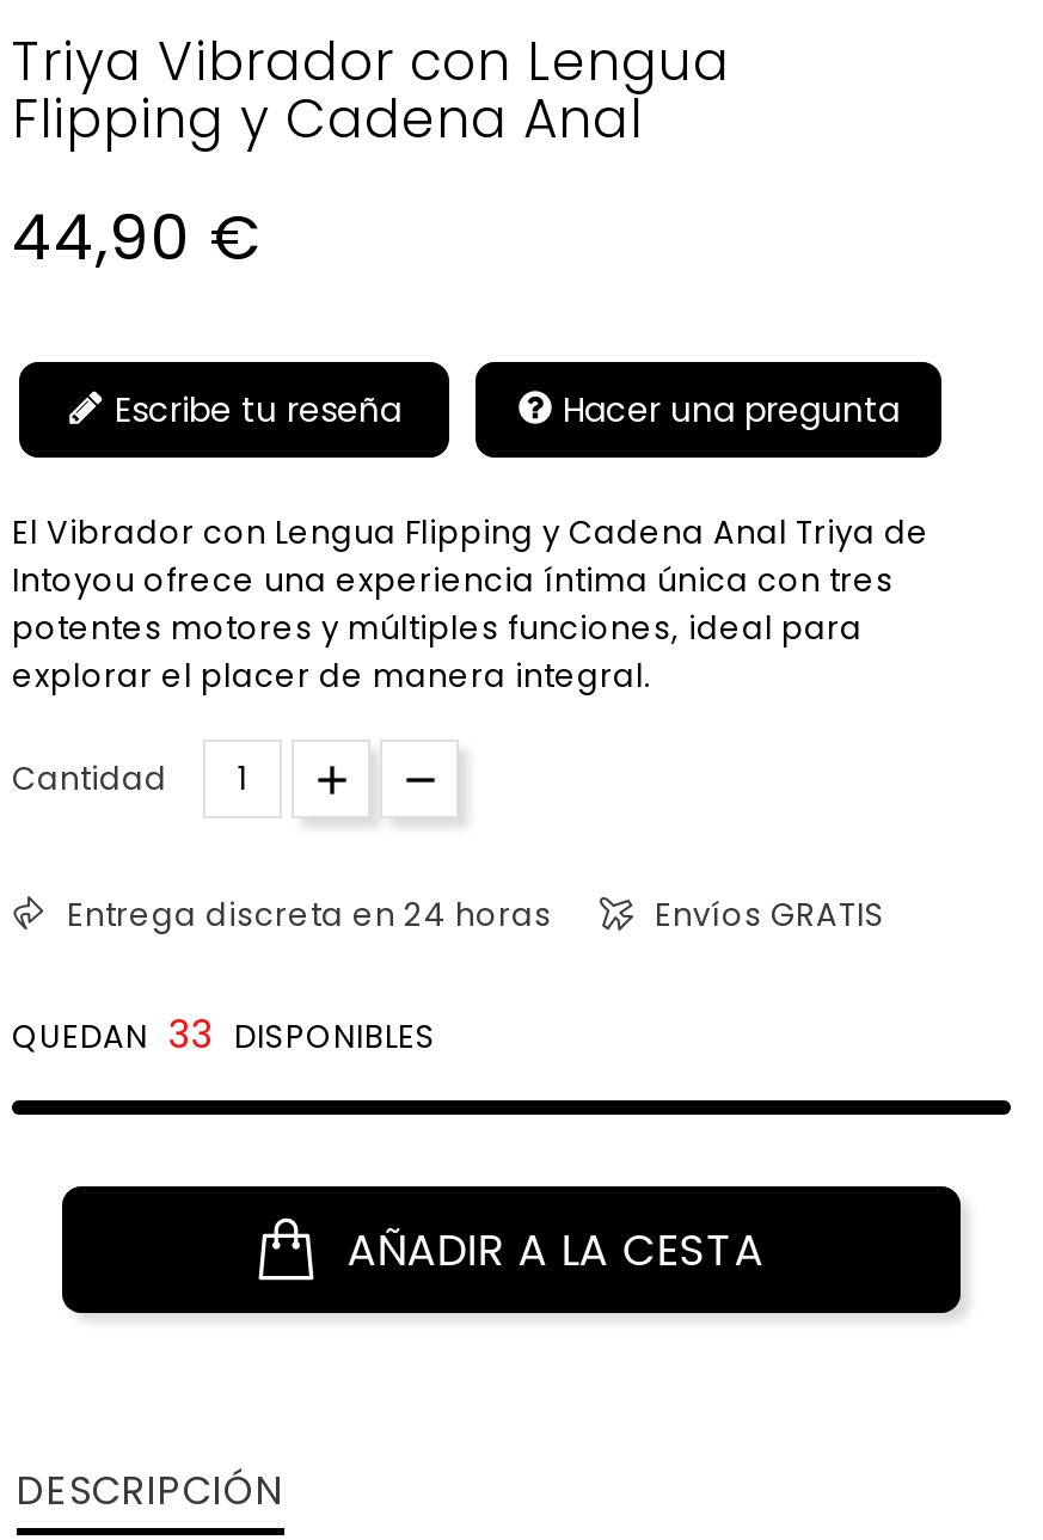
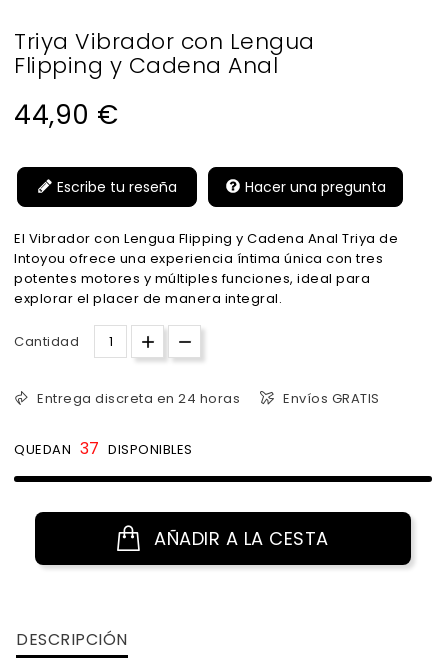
- QUEDAN 33 DISPONIBLES
+ QUEDAN 37 DISPONIBLES
